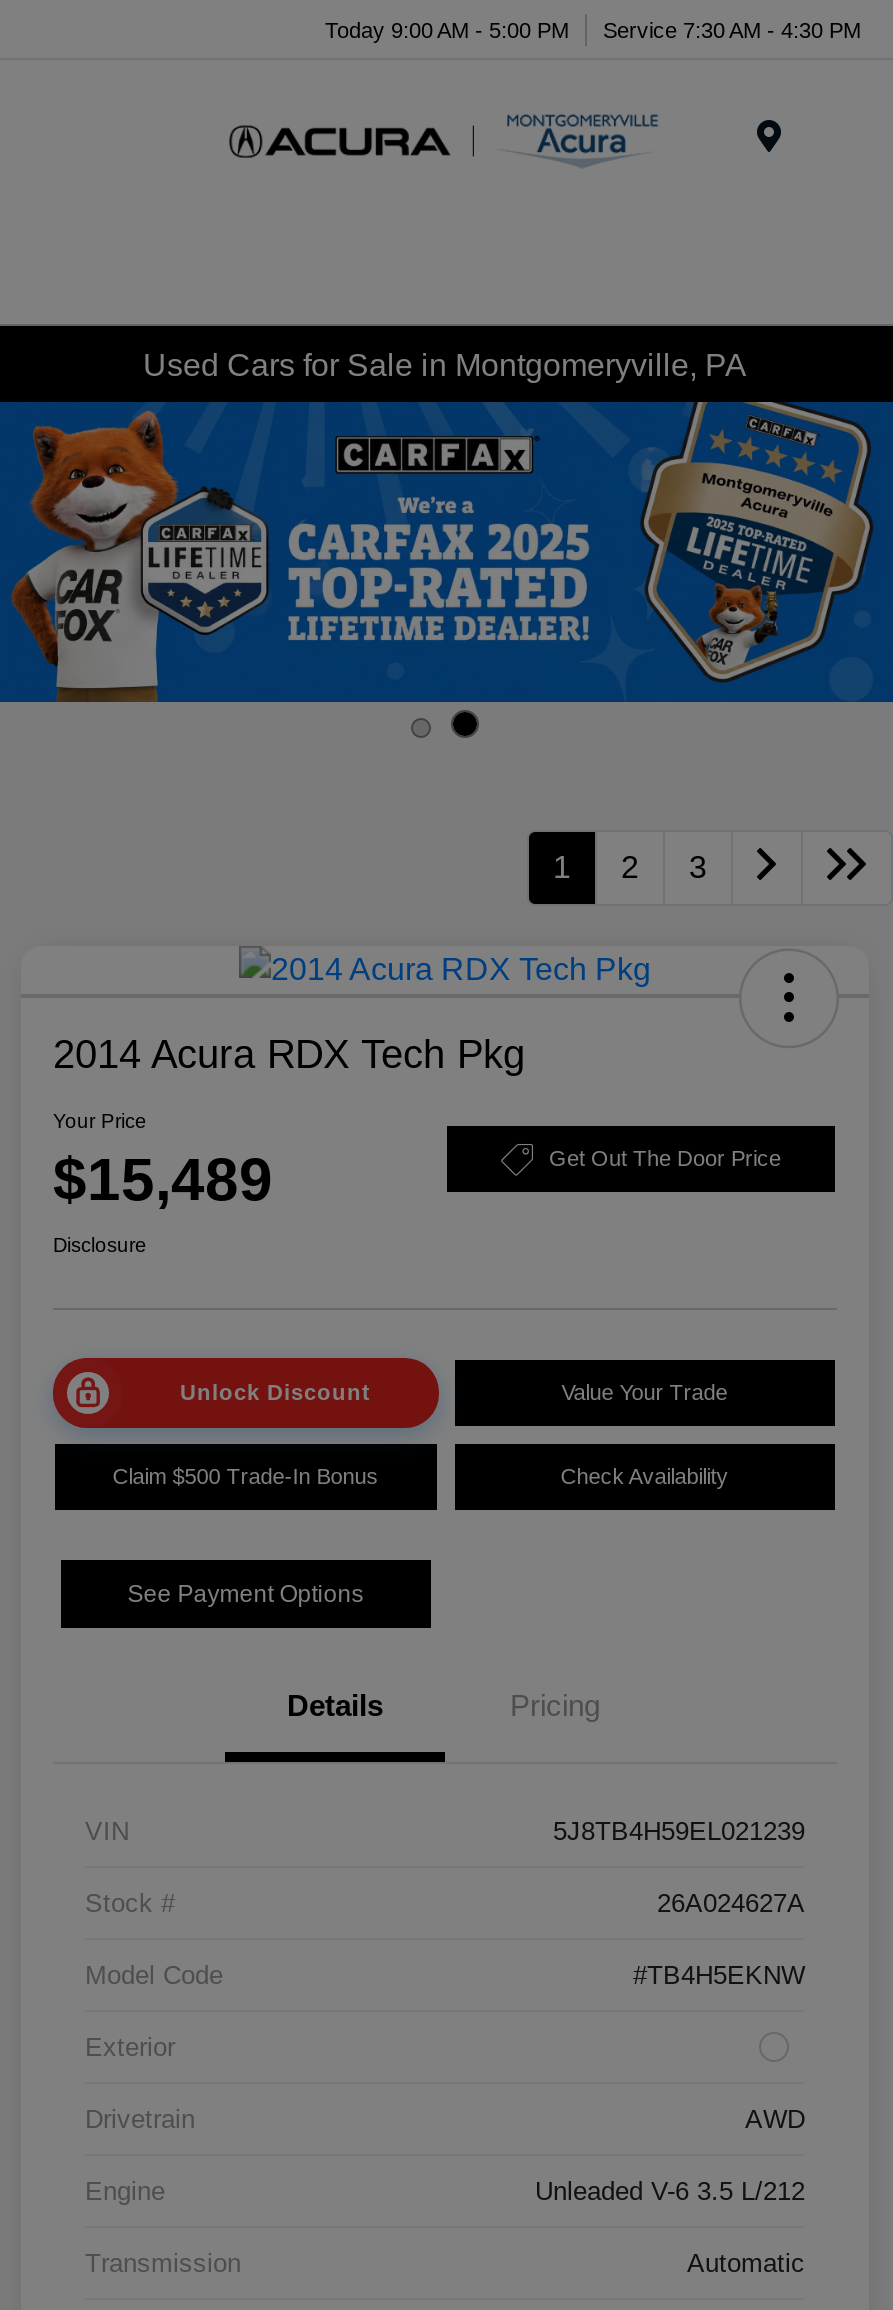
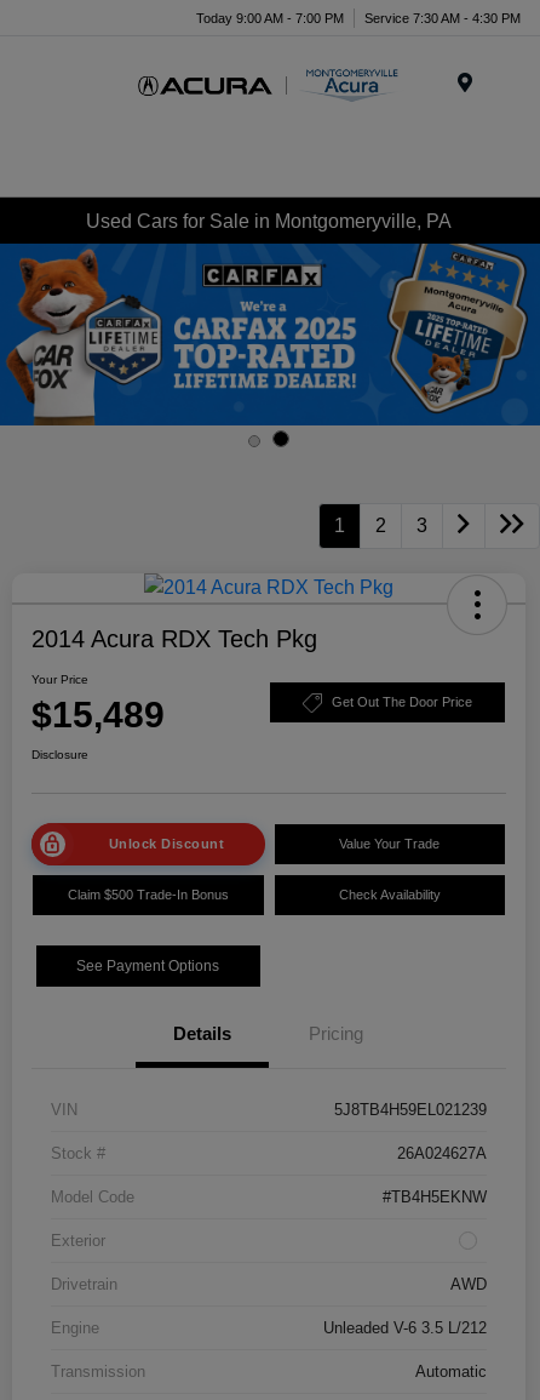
- Today 9:00 AM - 5:00 PM Service 7:30 AM - 4:30 PM
+ Today 9:00 AM - 7:00 PM Service 7:30 AM - 4:30 PM
